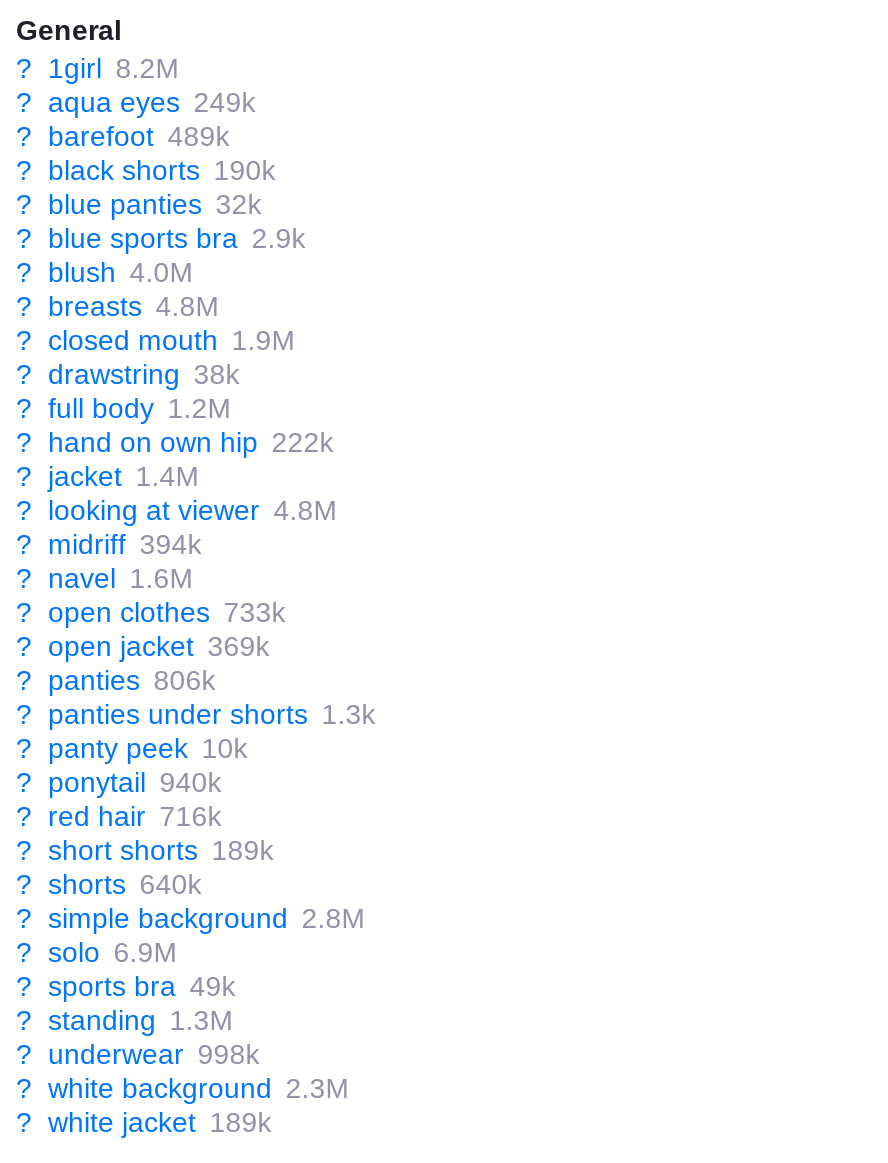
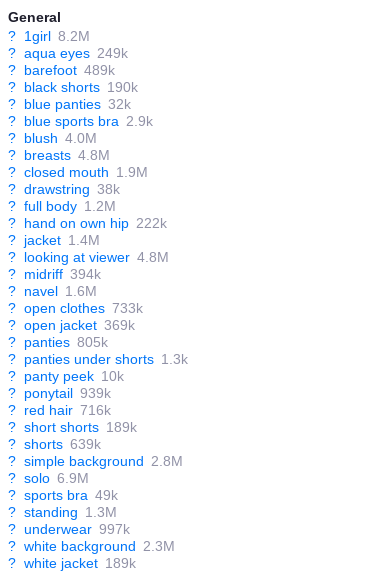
- ? panties 806k
+ ? panties 805k

- ? ponytail 940k
+ ? ponytail 939k

- ? shorts 640k
+ ? shorts 639k

- ? underwear 998k
+ ? underwear 997k
